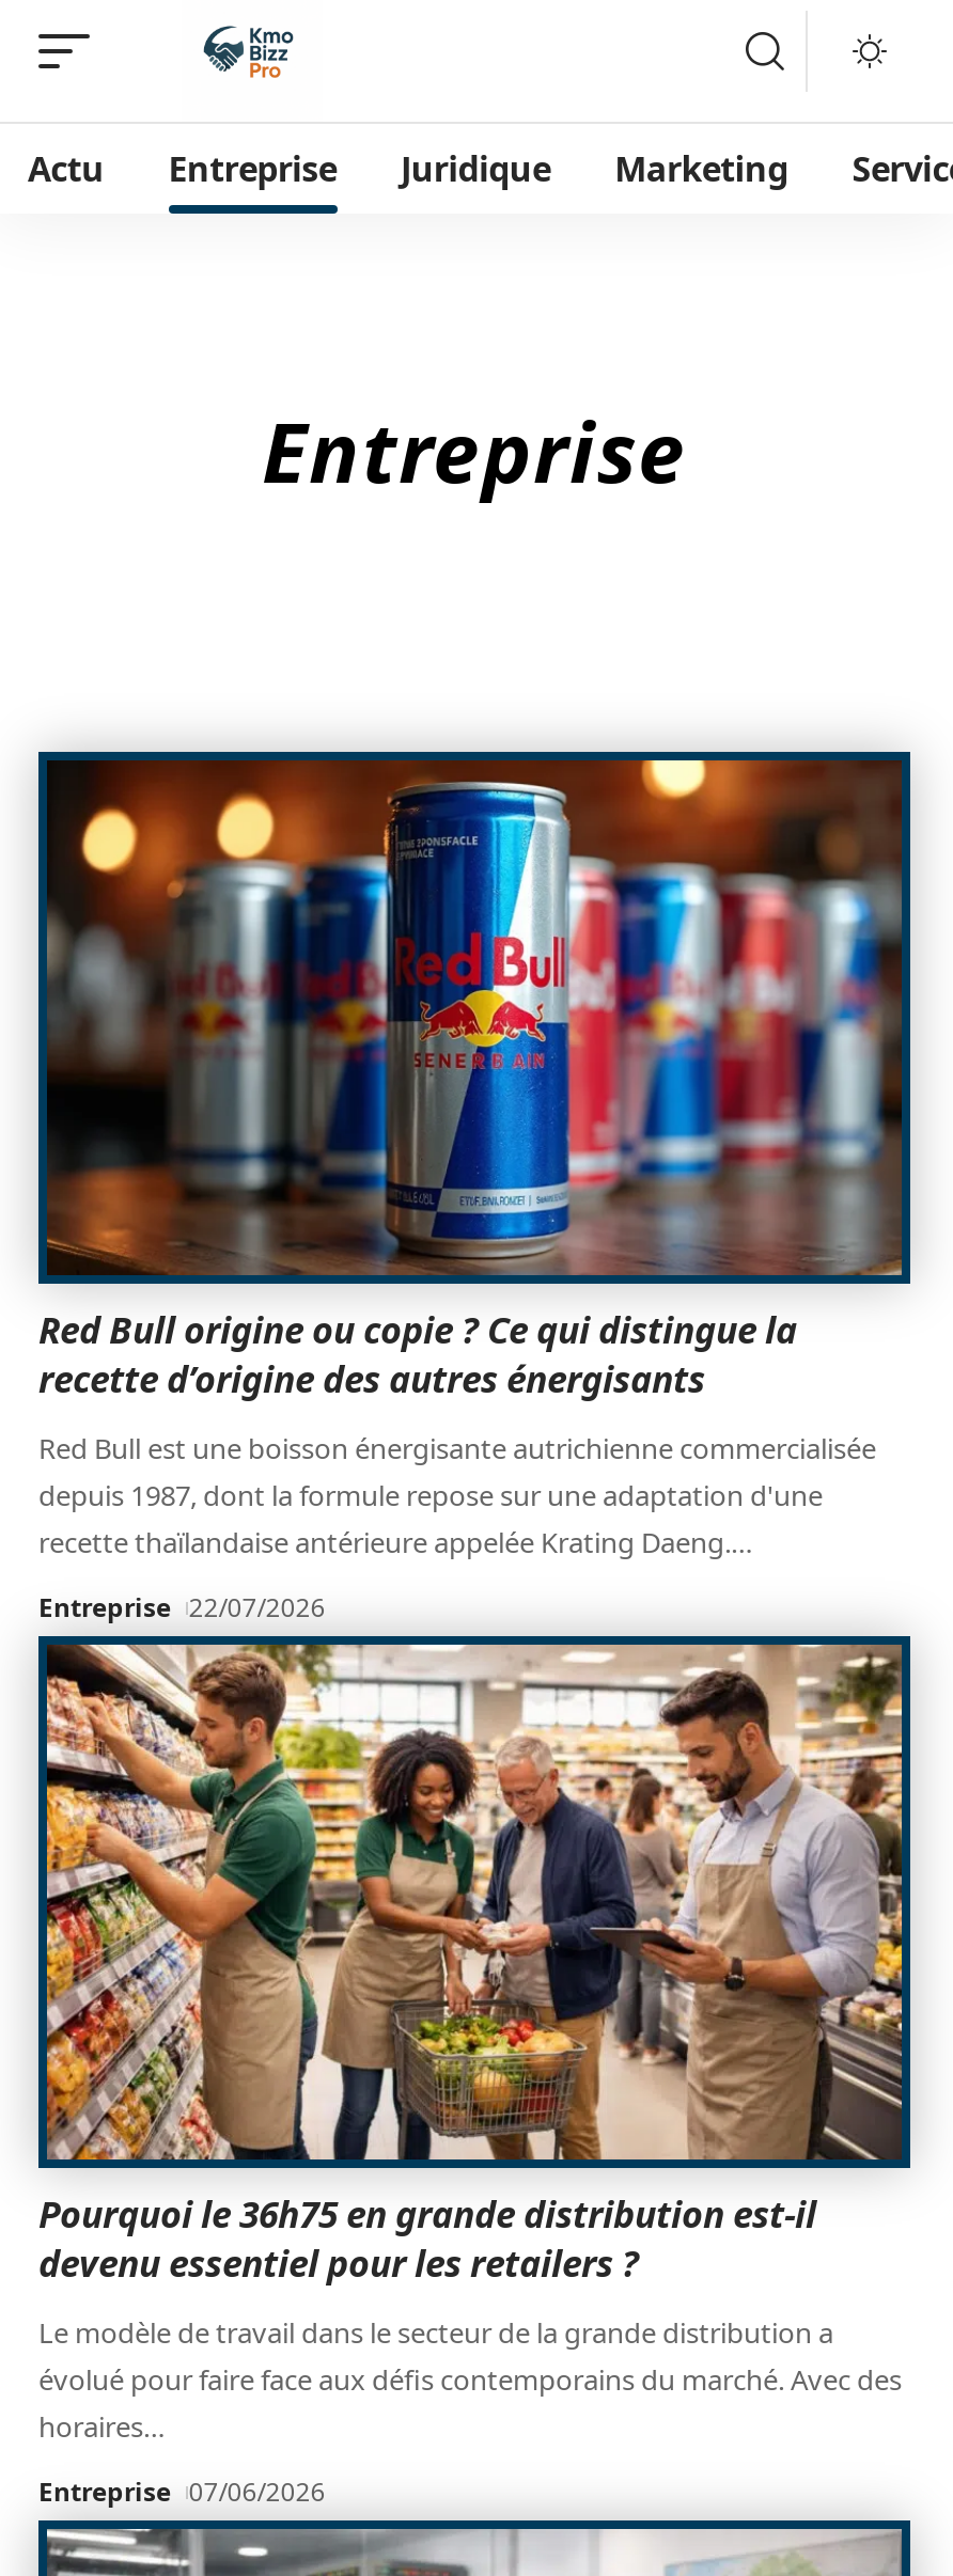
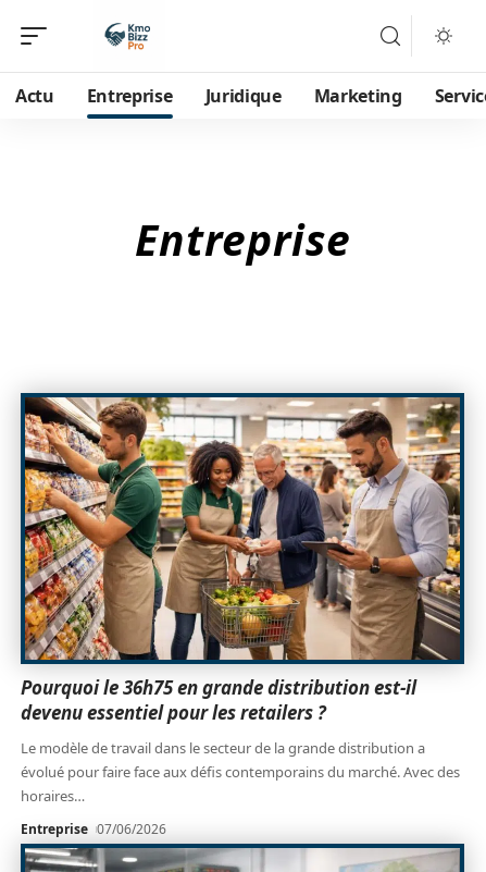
- [image]
- Red Bull origine ou copie ? Ce qui distingue la
- recette d’origine des autres énergisants
- Red Bull est une boisson énergisante autrichienne commercialisée
- depuis 1987, dont la formule repose sur une adaptation d'une
- recette thaïlandaise antérieure appelée Krating Daeng.…
- Entreprise 22/07/2026
